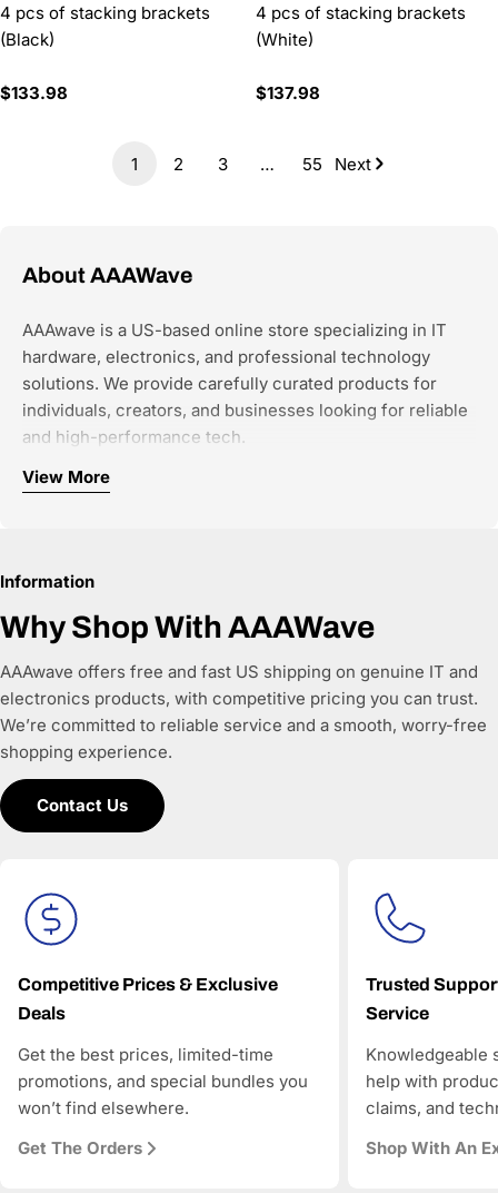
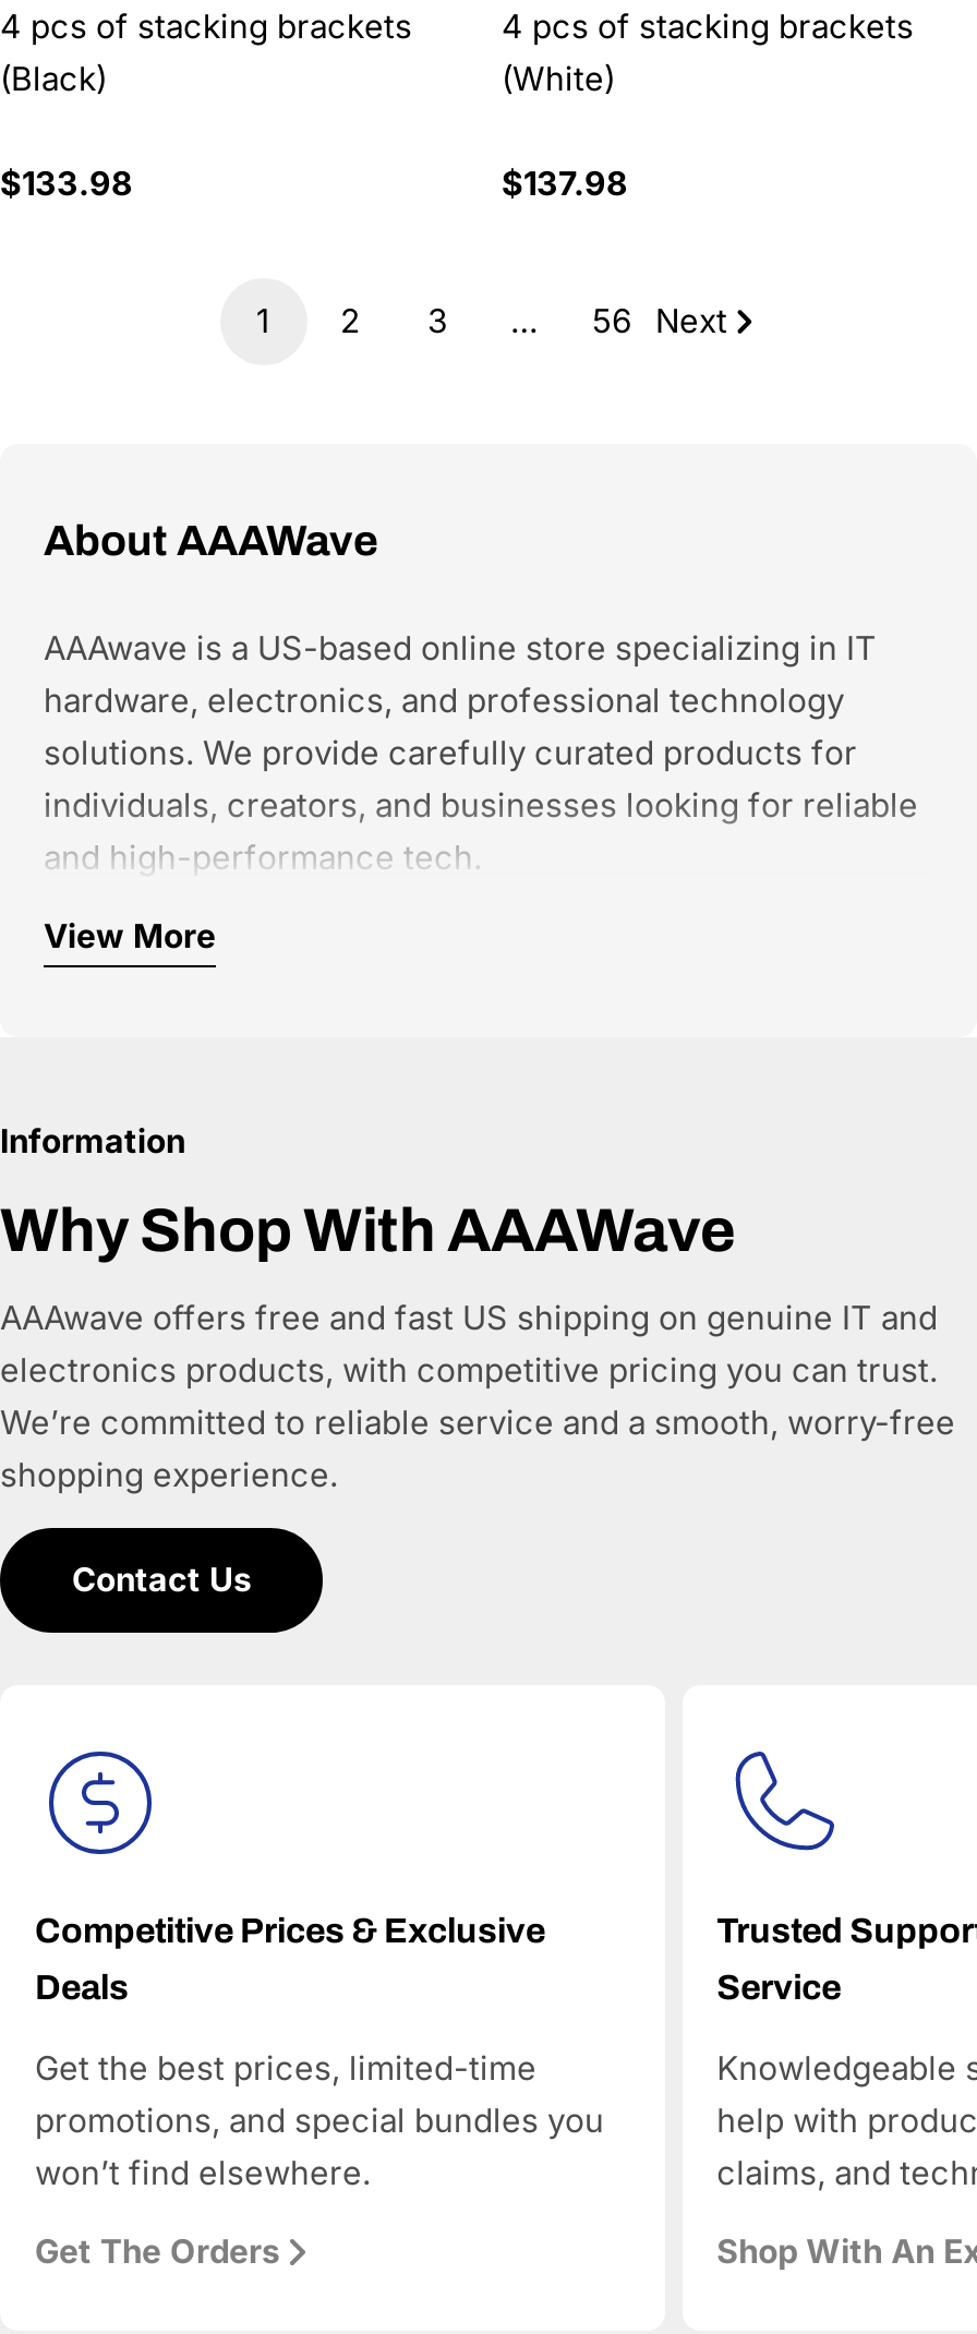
- 55 Next
+ 56 Next
